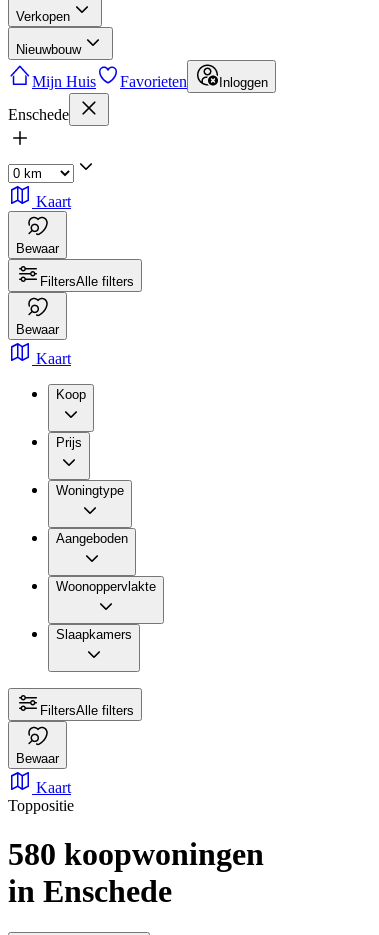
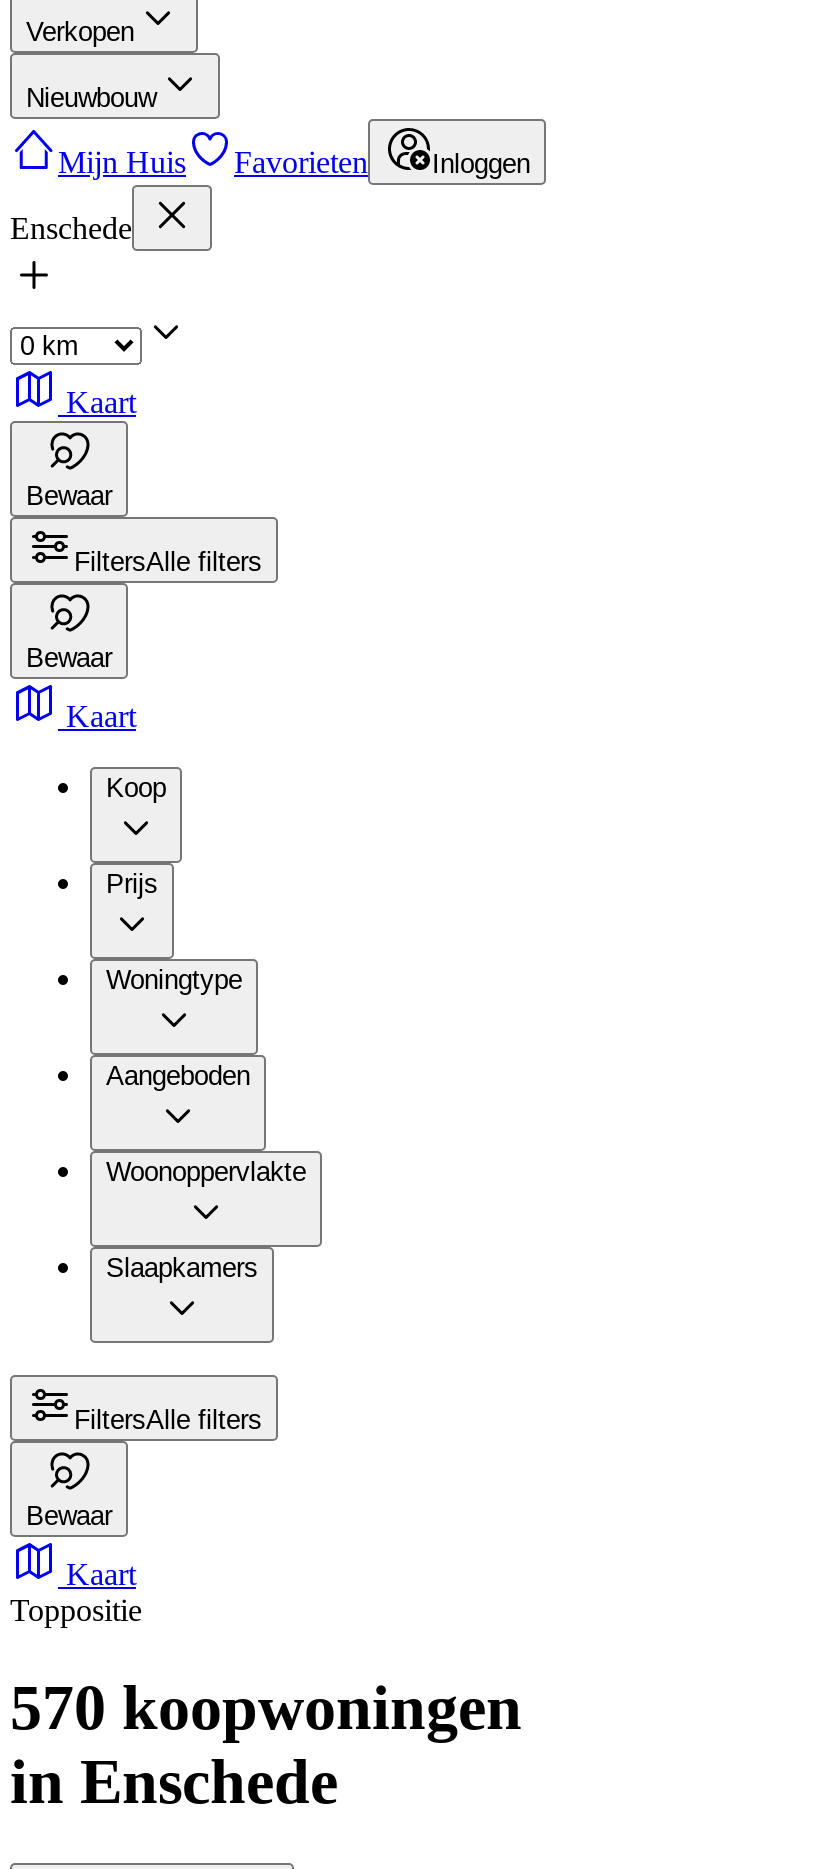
- 580 koopwoningen
+ 570 koopwoningen
